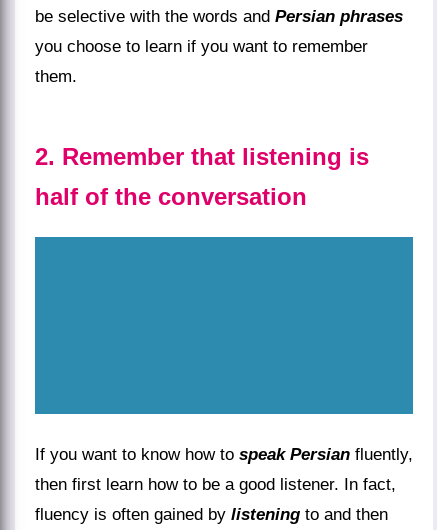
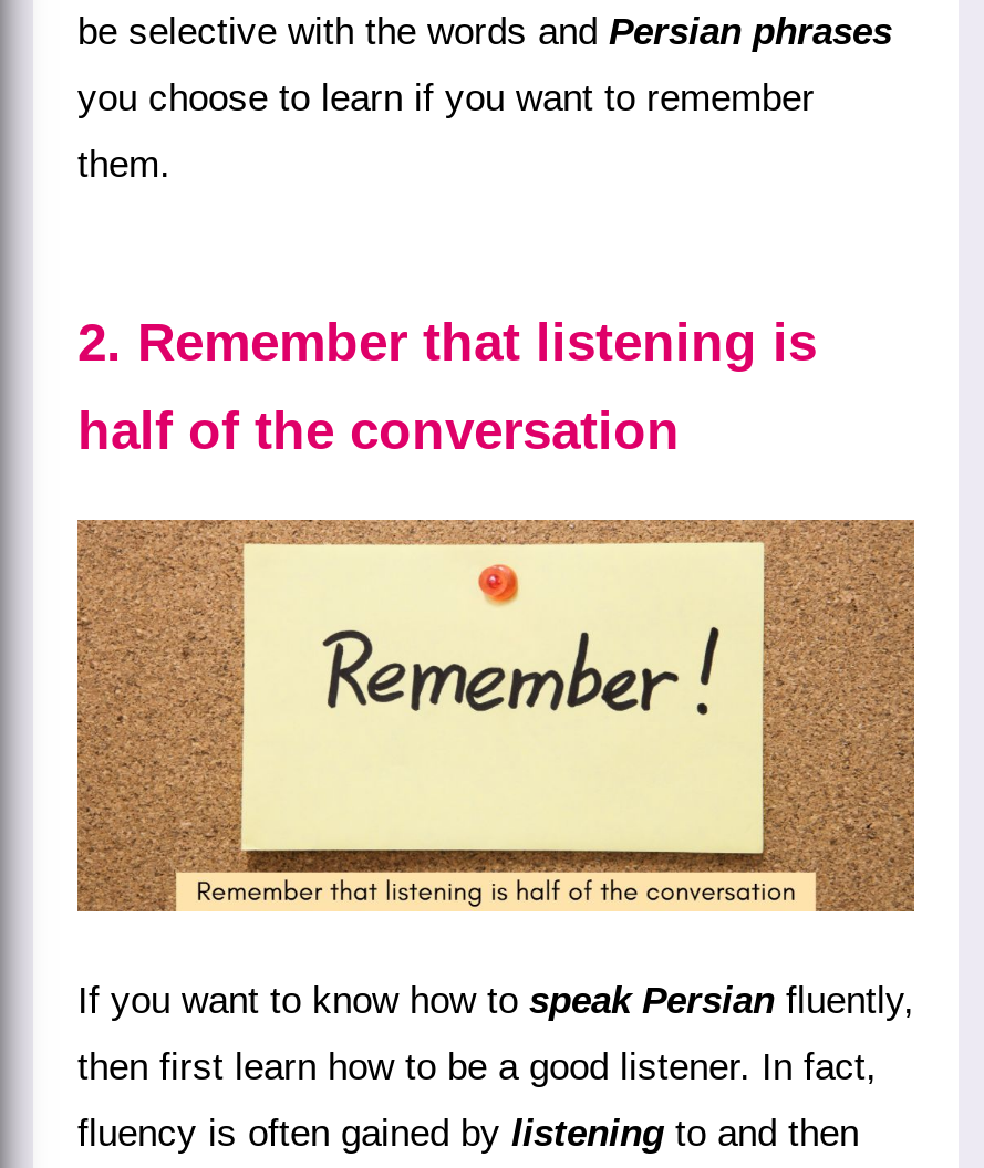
+ [image]
